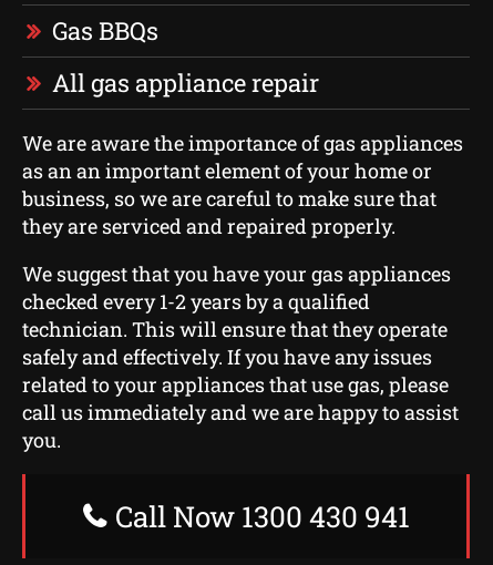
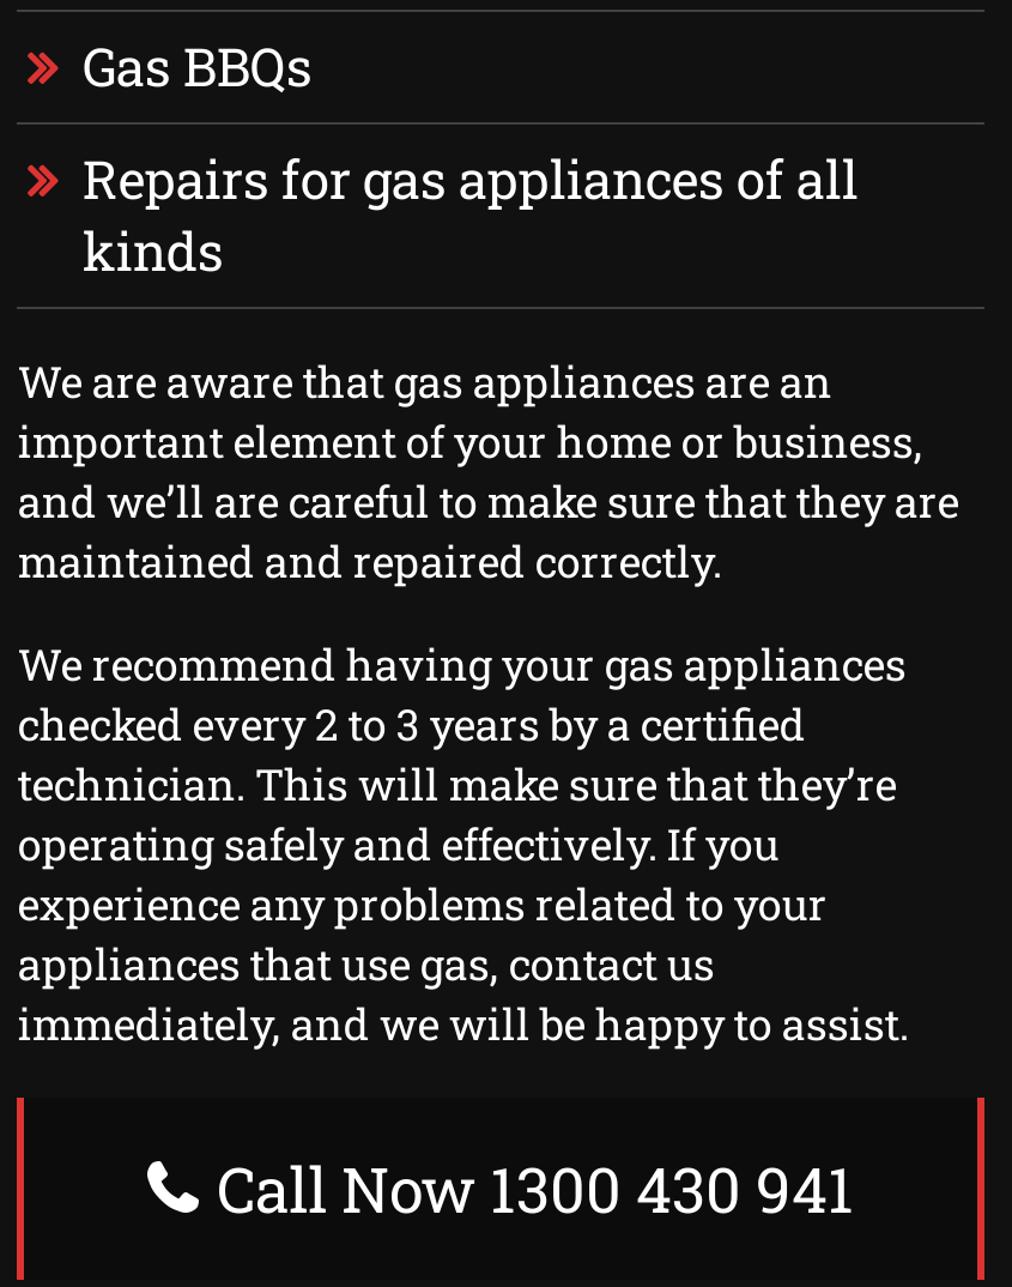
- All gas appliance repair
+ Repairs for gas appliances of all
+ kinds

- We are aware the importance of gas appliances
- as an an important element of your home or
- business, so we are careful to make sure that
- they are serviced and repaired properly.
+ We are aware that gas appliances are an
+ important element of your home or business,
+ and we’ll are careful to make sure that they are
+ maintained and repaired correctly.

- We suggest that you have your gas appliances
- checked every 1-2 years by a qualified
- technician. This will ensure that they operate
- safely and effectively. If you have any issues
- related to your appliances that use gas, please
- call us immediately and we are happy to assist
- you.
+ We recommend having your gas appliances
+ checked every 2 to 3 years by a certified
+ technician. This will make sure that they’re
+ operating safely and effectively. If you
+ experience any problems related to your
+ appliances that use gas, contact us
+ immediately, and we will be happy to assist.
